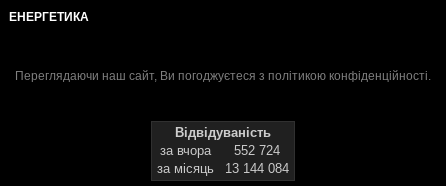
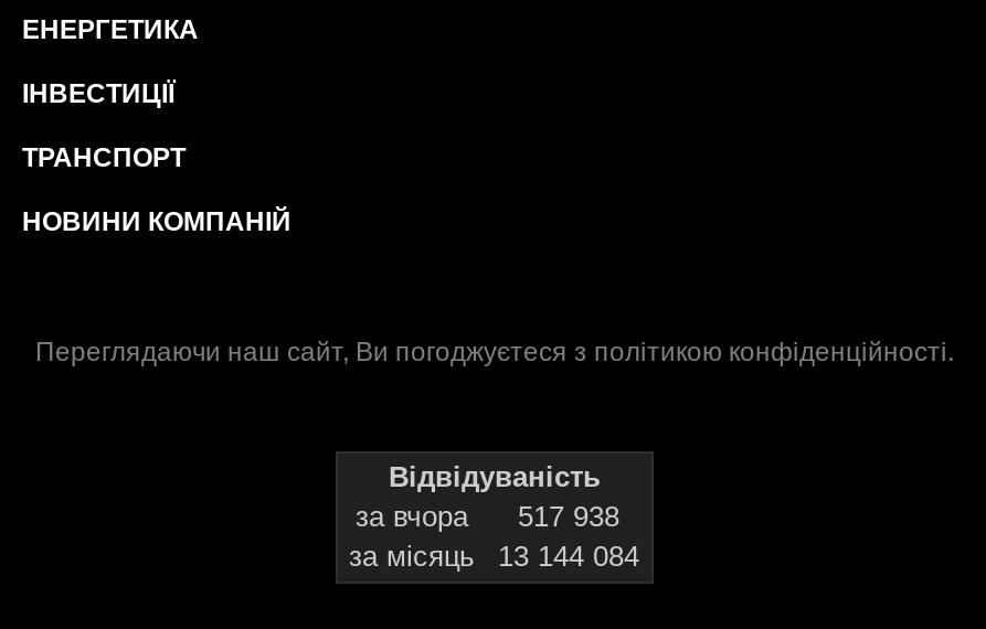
+ ІНВЕСТИЦІЇ
+ ТРАНСПОРТ
+ НОВИНИ КОМПАНІЙ

- за вчора 552 724
+ за вчора 517 938
